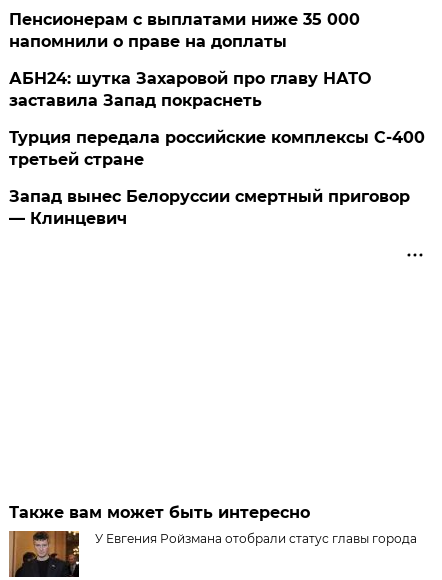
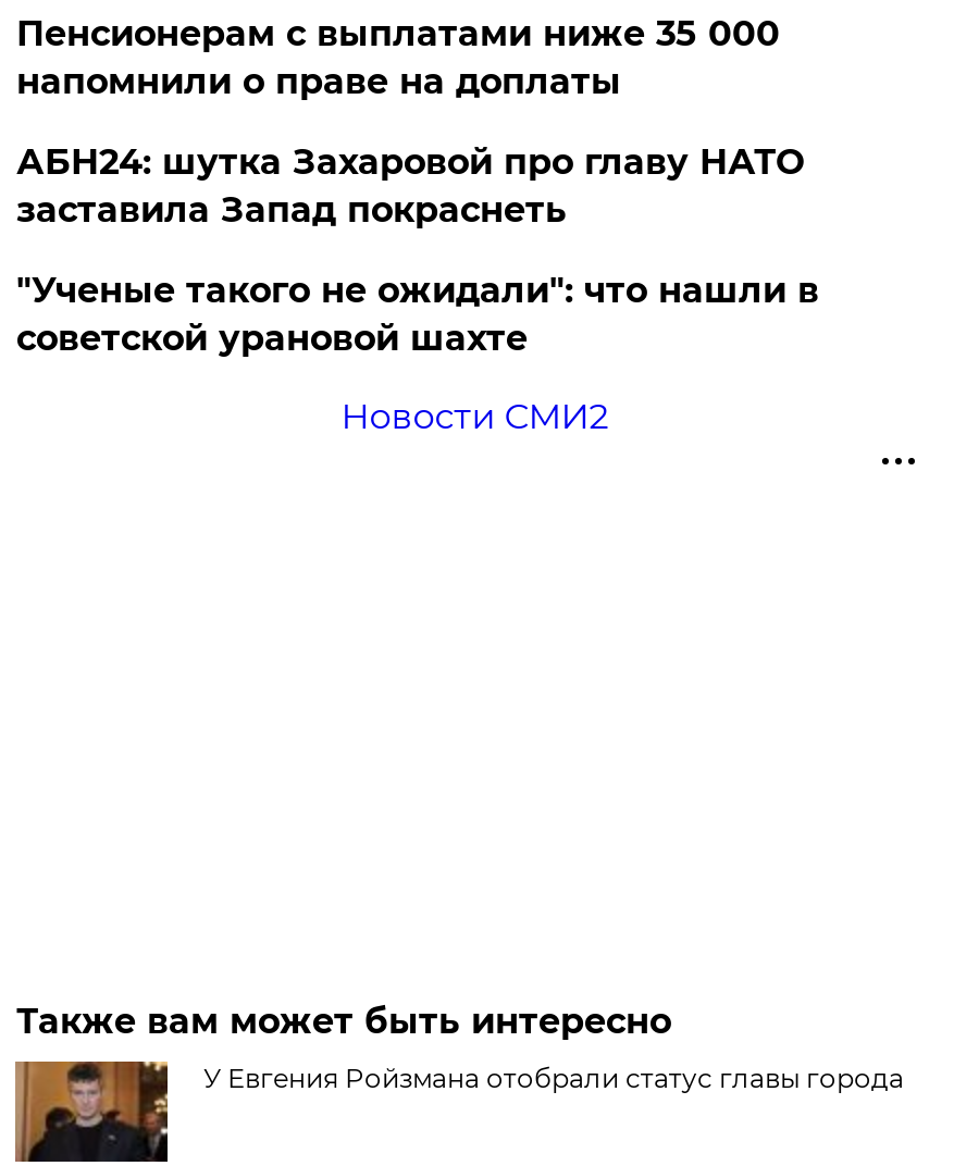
- Турция передала российские комплексы С-400
- третьей стране
+ "Ученые такого не ожидали": что нашли в
+ советской урановой шахте

- Запад вынес Белоруссии смертный приговор
- — Клинцевич
+ Новости СМИ2
